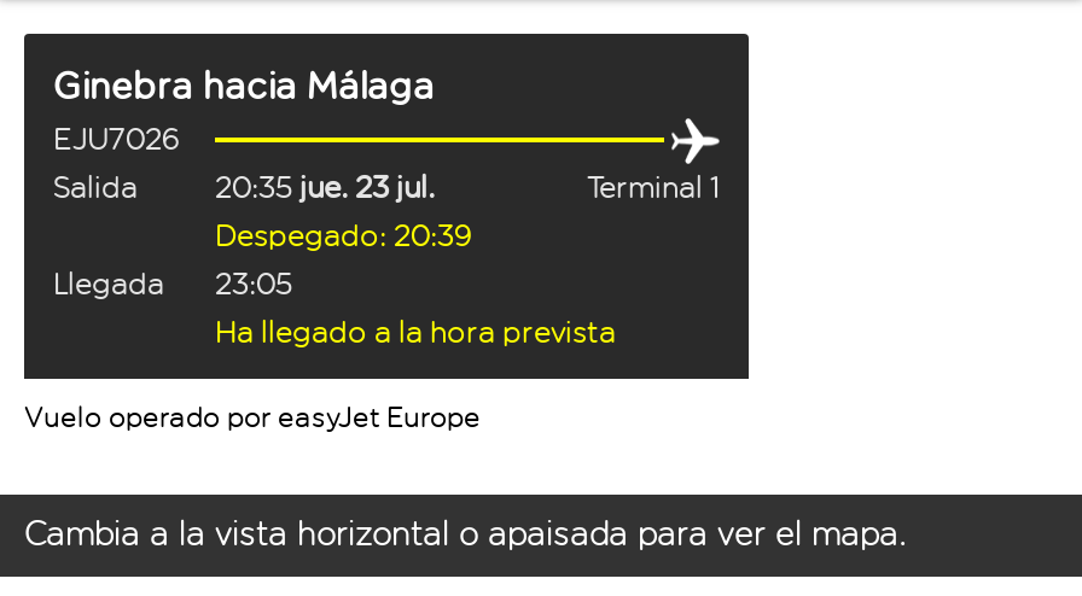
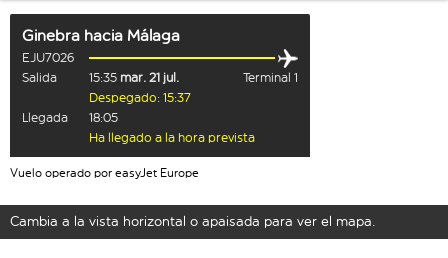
- 20:35 jue. 23 jul.
+ 15:35 mar. 21 jul.

- Despegado: 20:39
+ Despegado: 15:37

- Llegada 23:05
+ Llegada 18:05
